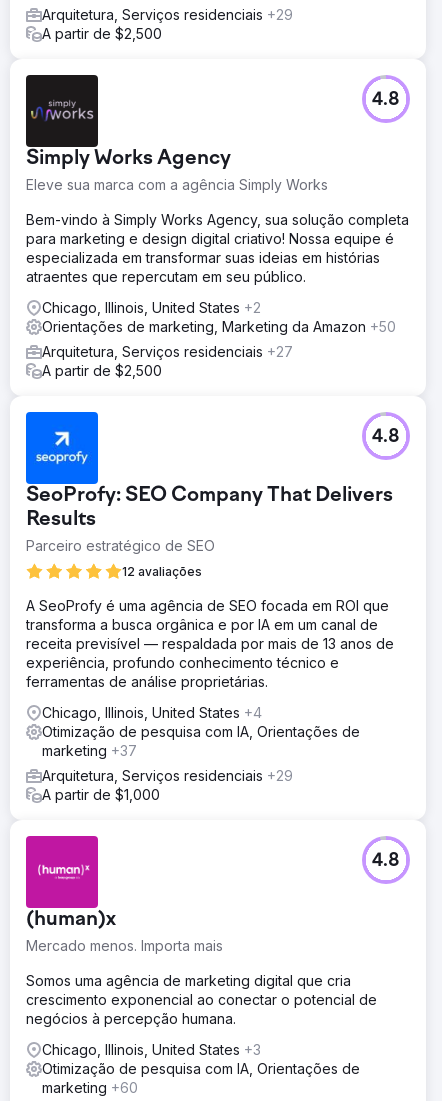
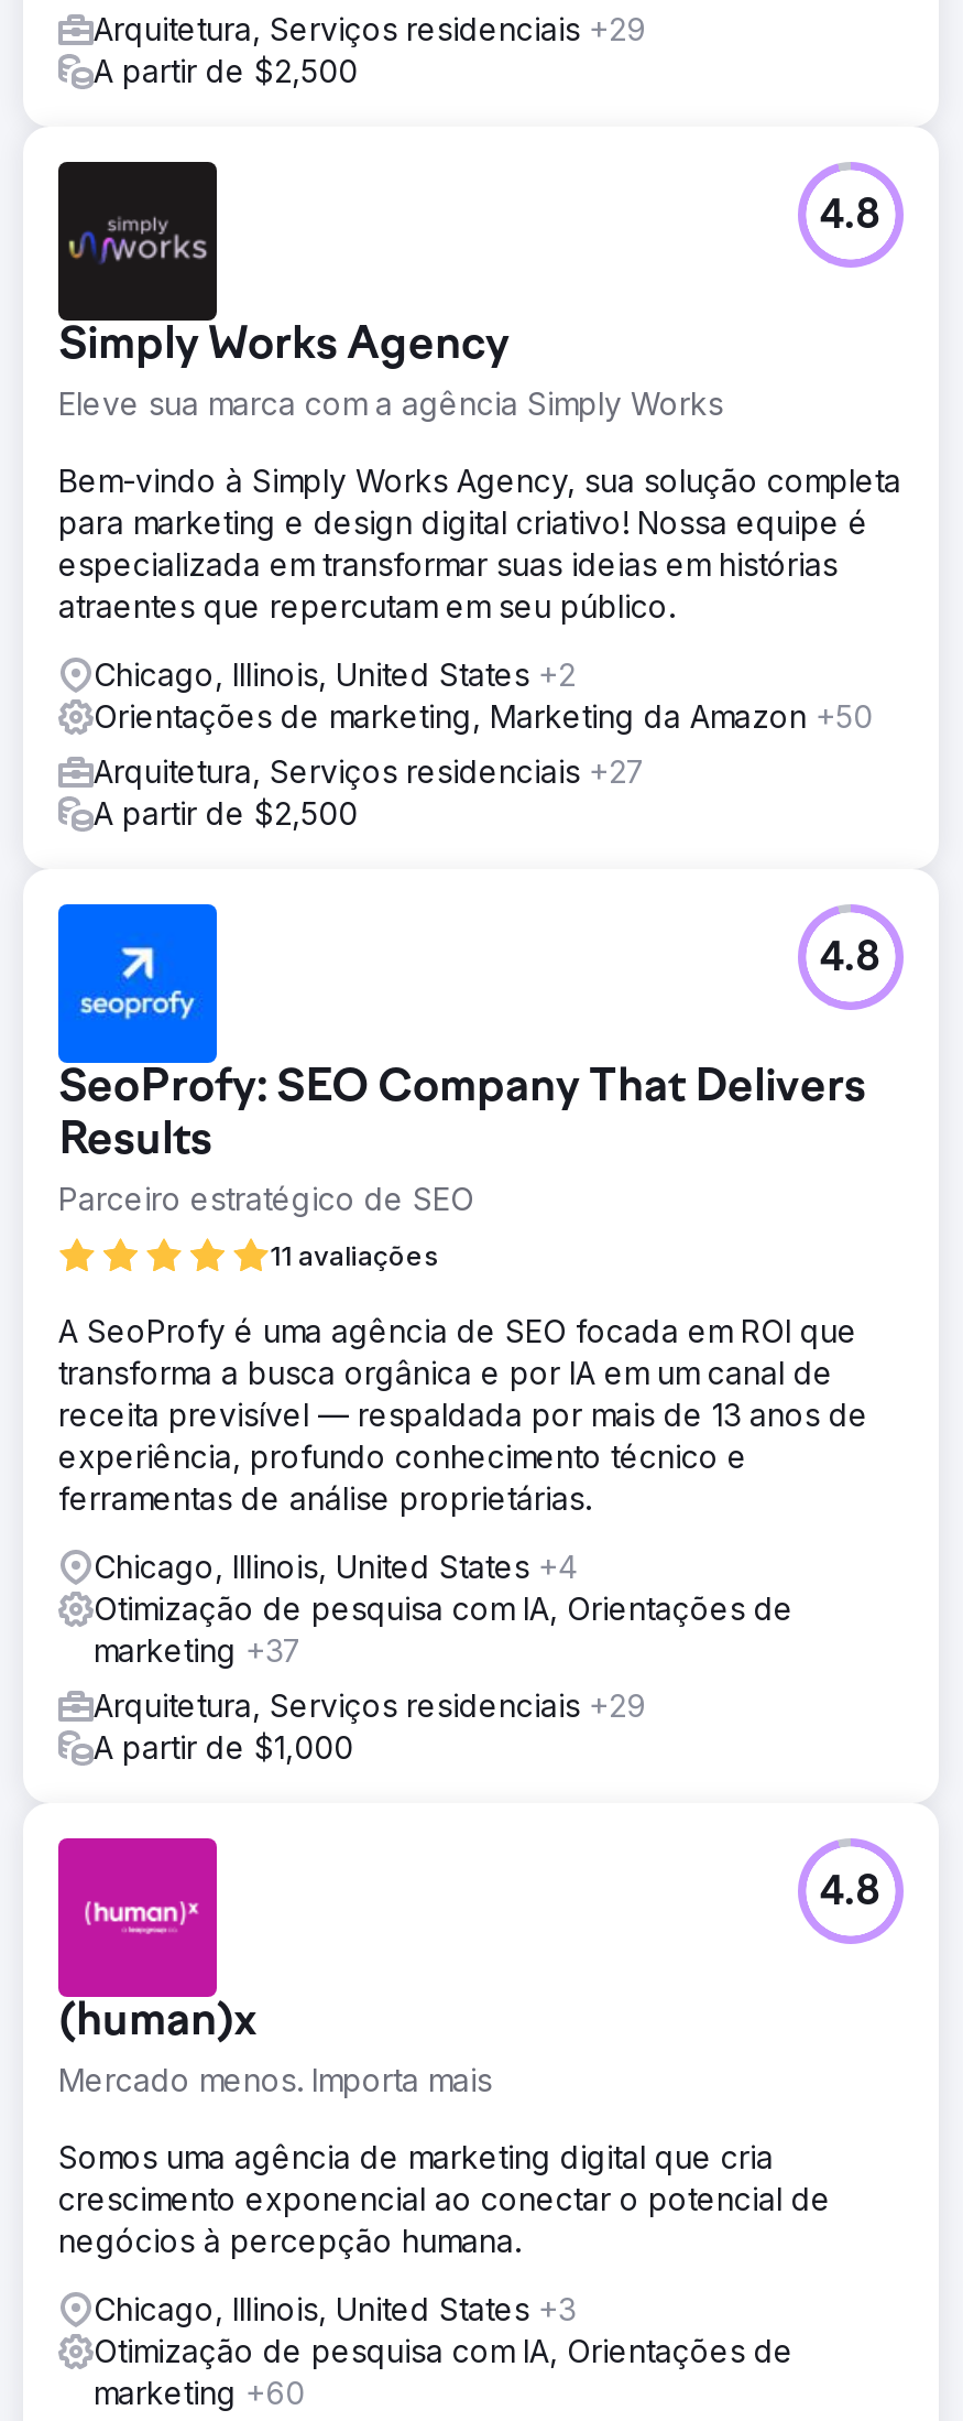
- 12 avaliações
+ 11 avaliações
